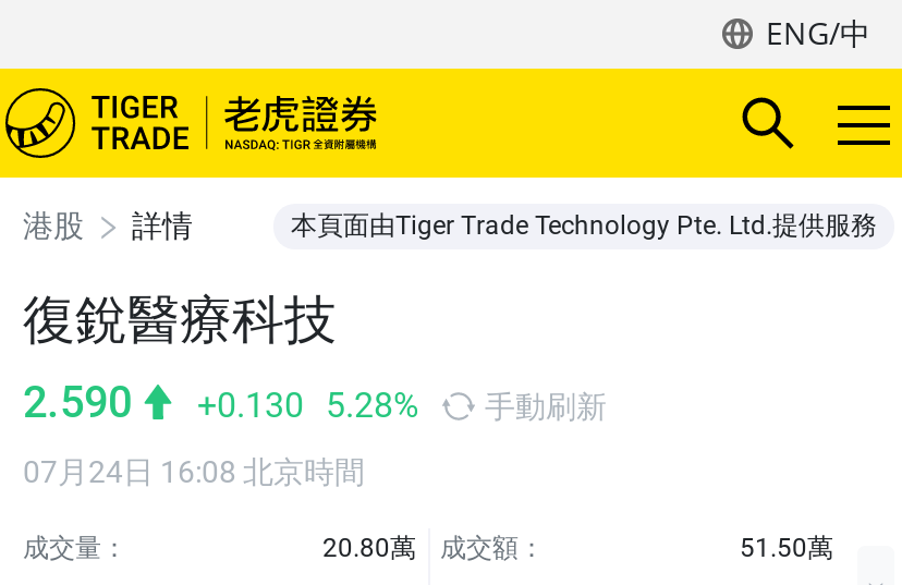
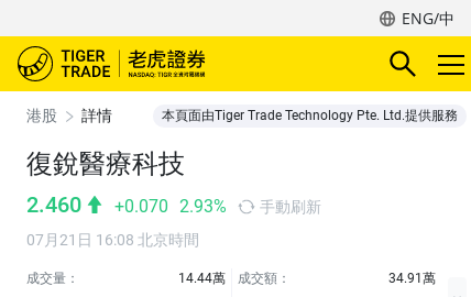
- 2.590
+ 2.460

- +0.130 5.28%
+ +0.070 2.93%

- 07月24日 16:08 北京時間
+ 07月21日 16:08 北京時間

- 20.80萬 成交額：
+ 14.44萬 成交額：

- 51.50萬
+ 34.91萬
